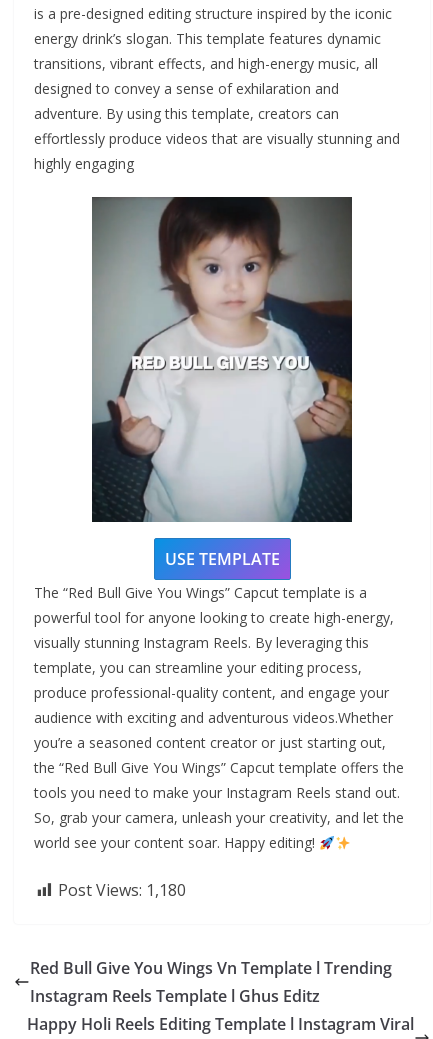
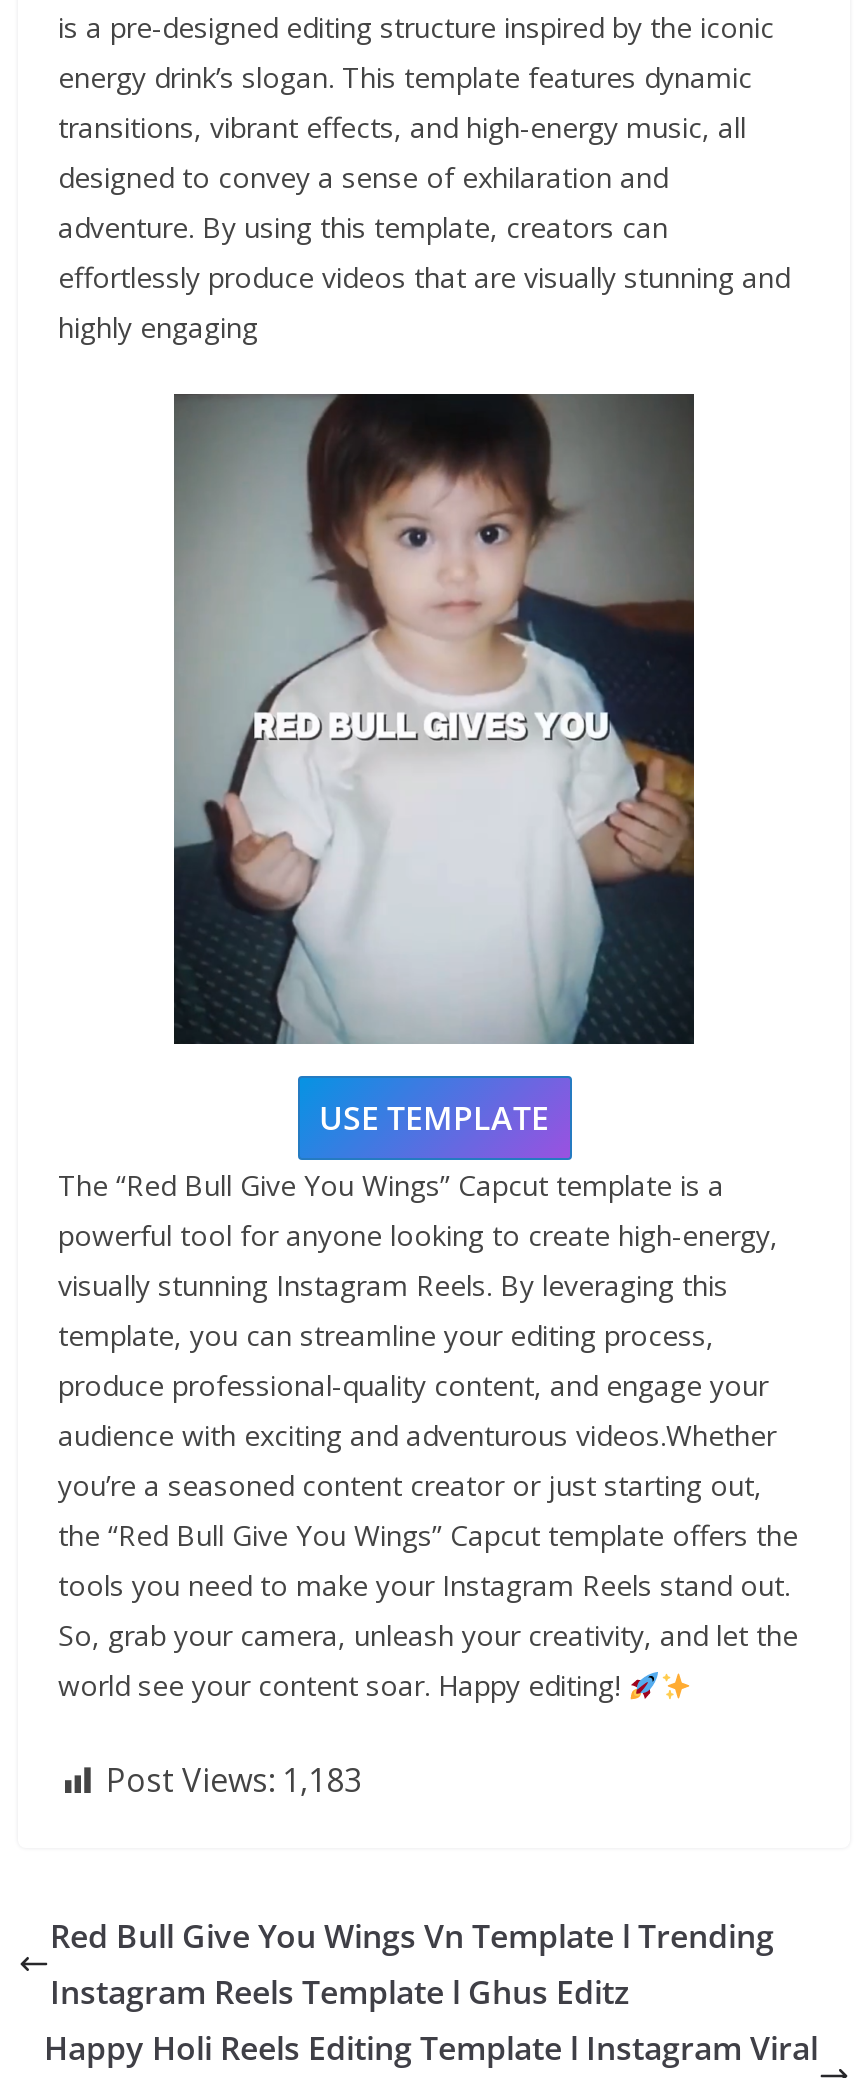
- Post Views: 1,180
+ Post Views: 1,183
